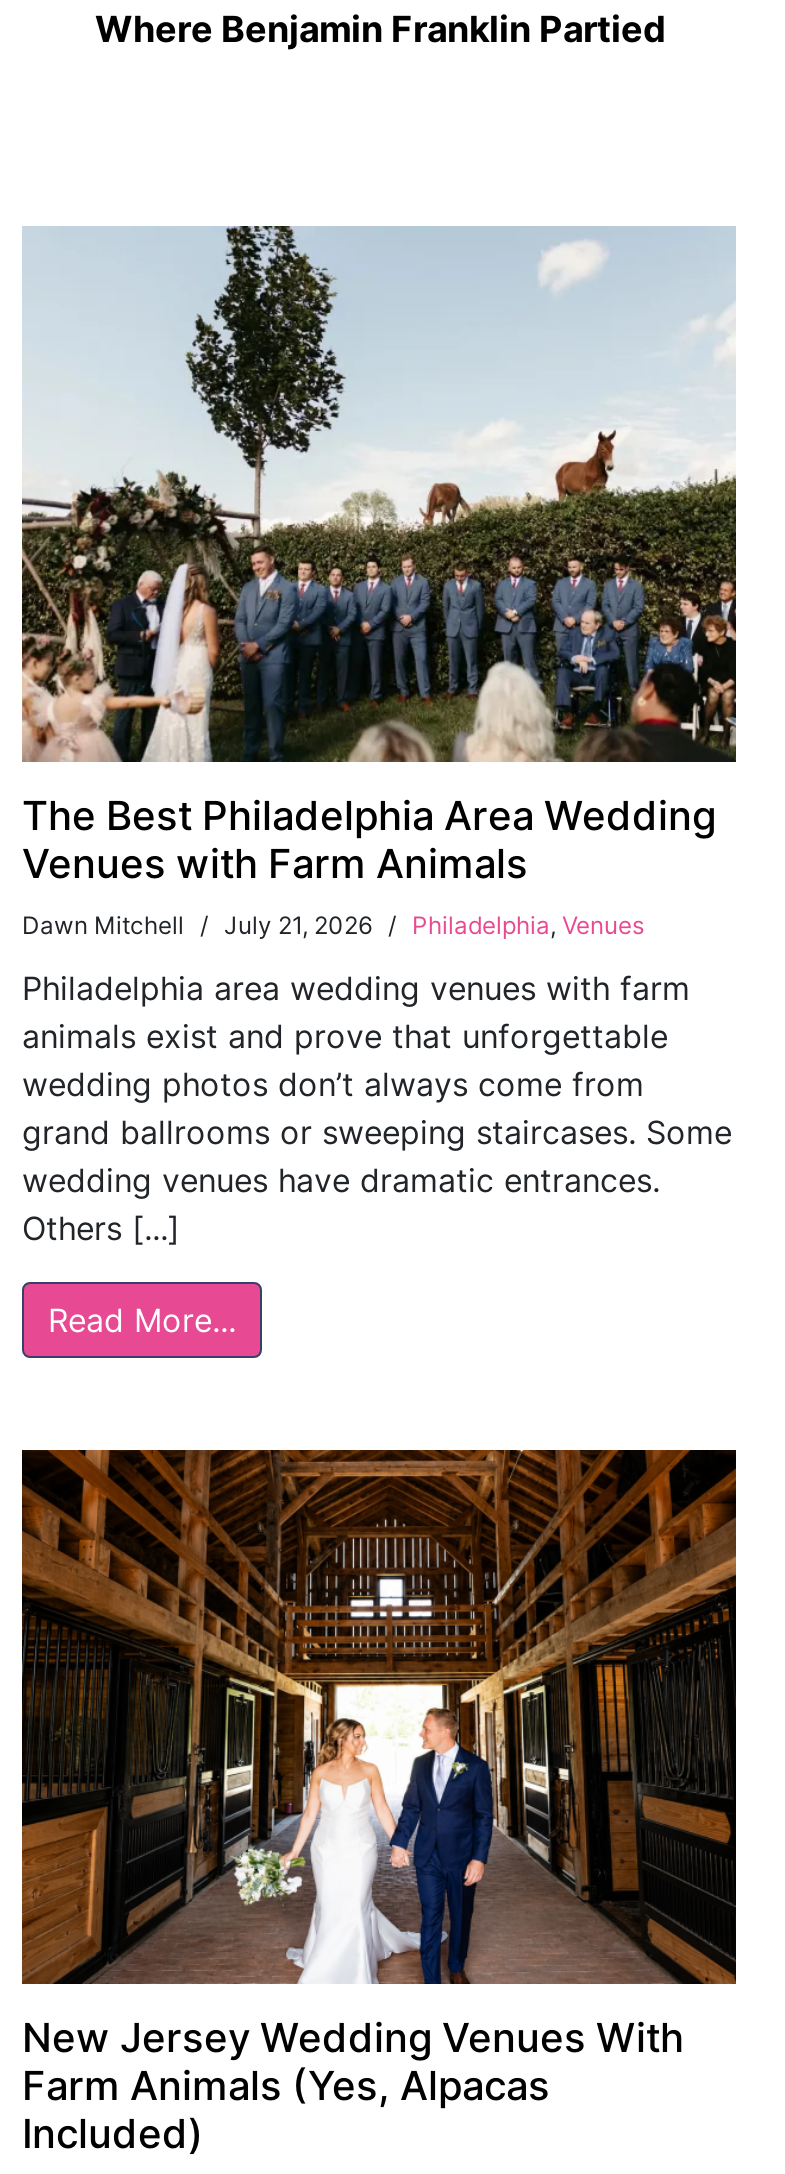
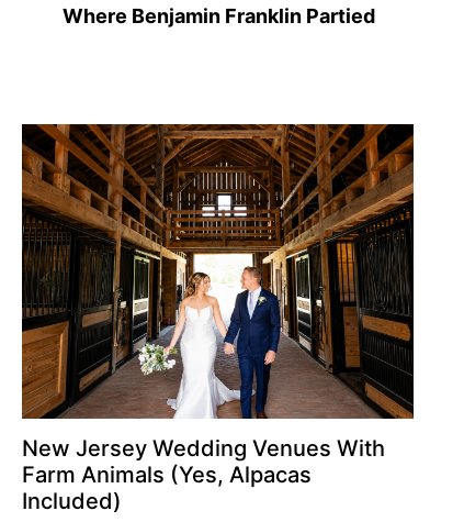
- [image]
- The Best Philadelphia Area Wedding
- Venues with Farm Animals
- Dawn Mitchell / July 21, 2026 / Philadelphia, Venues
- Philadelphia area wedding venues with farm
- animals exist and prove that unforgettable
- wedding photos don’t always come from
- grand ballrooms or sweeping staircases. Some
- wedding venues have dramatic entrances.
- Others [...]
- Read More...
